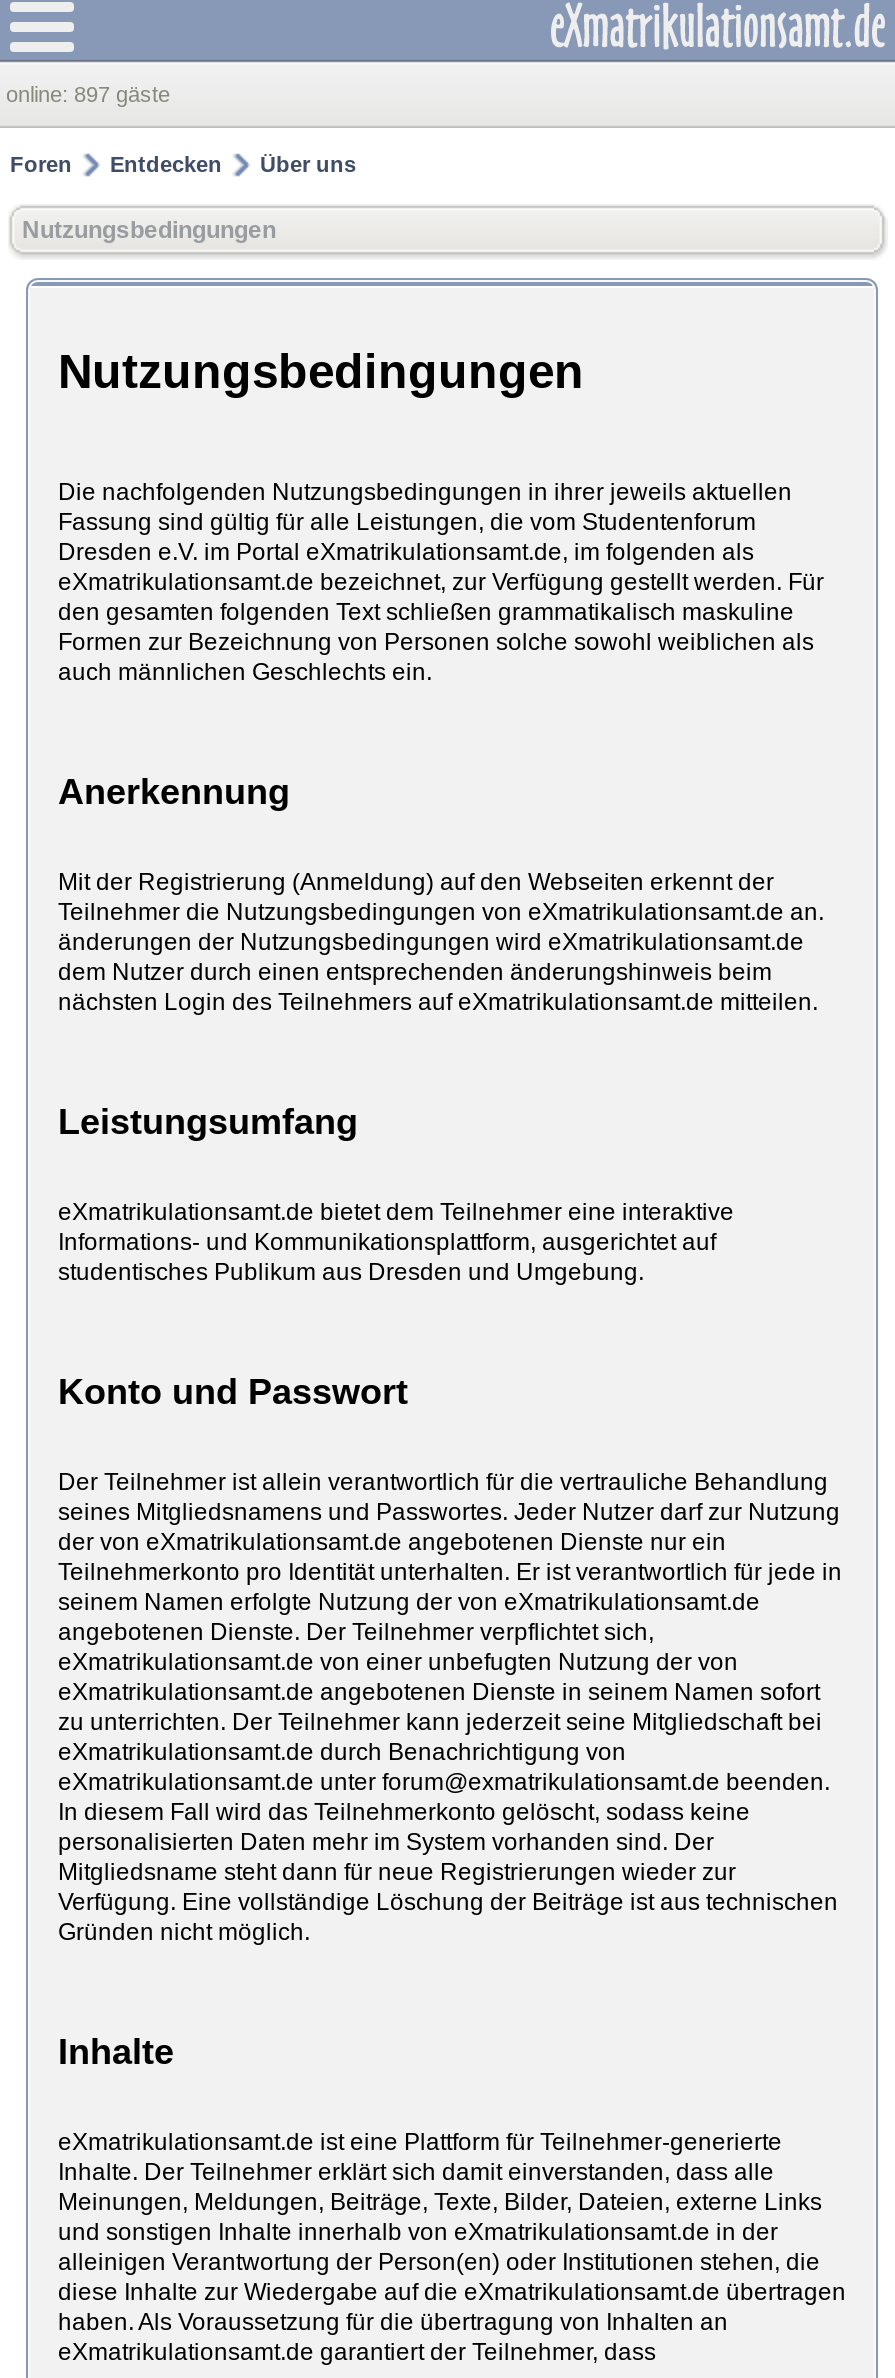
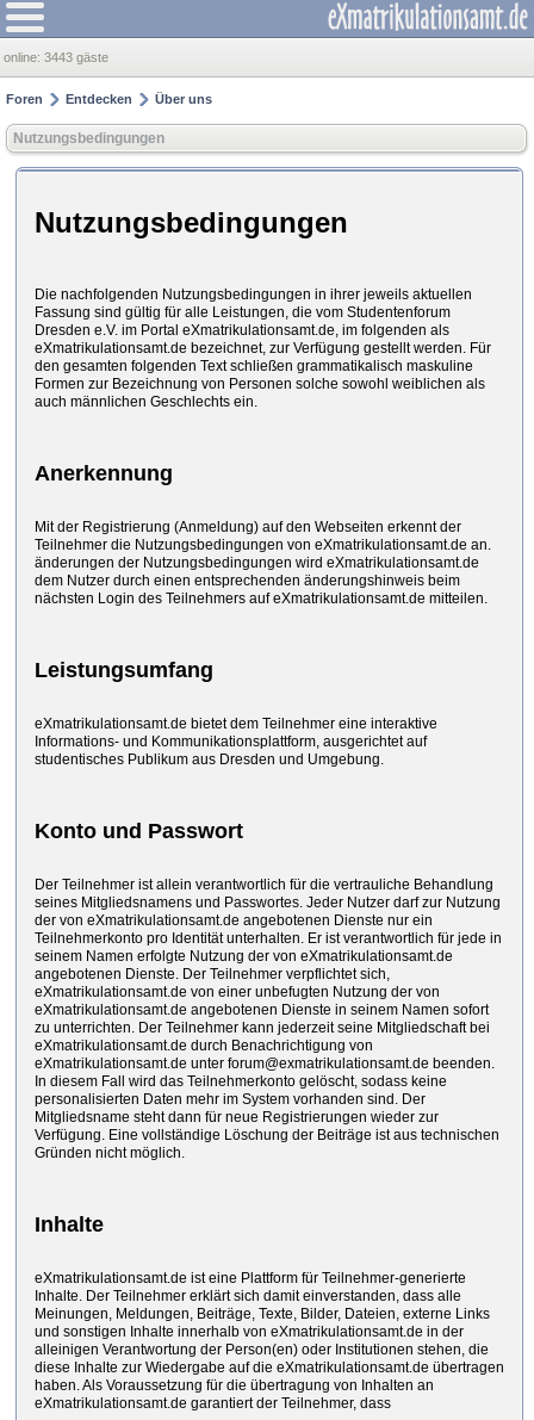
- online: 897 gäste
+ online: 3443 gäste
